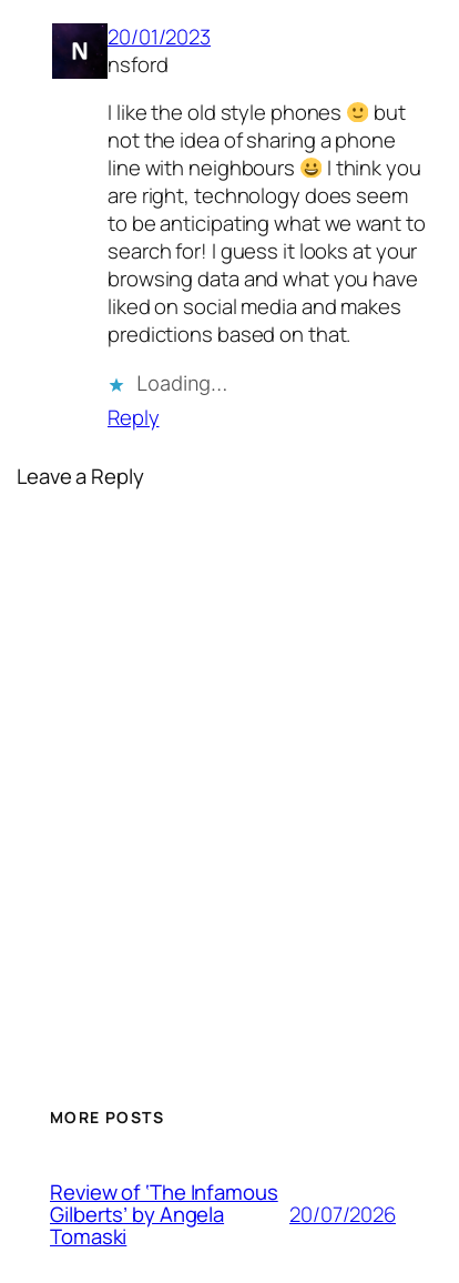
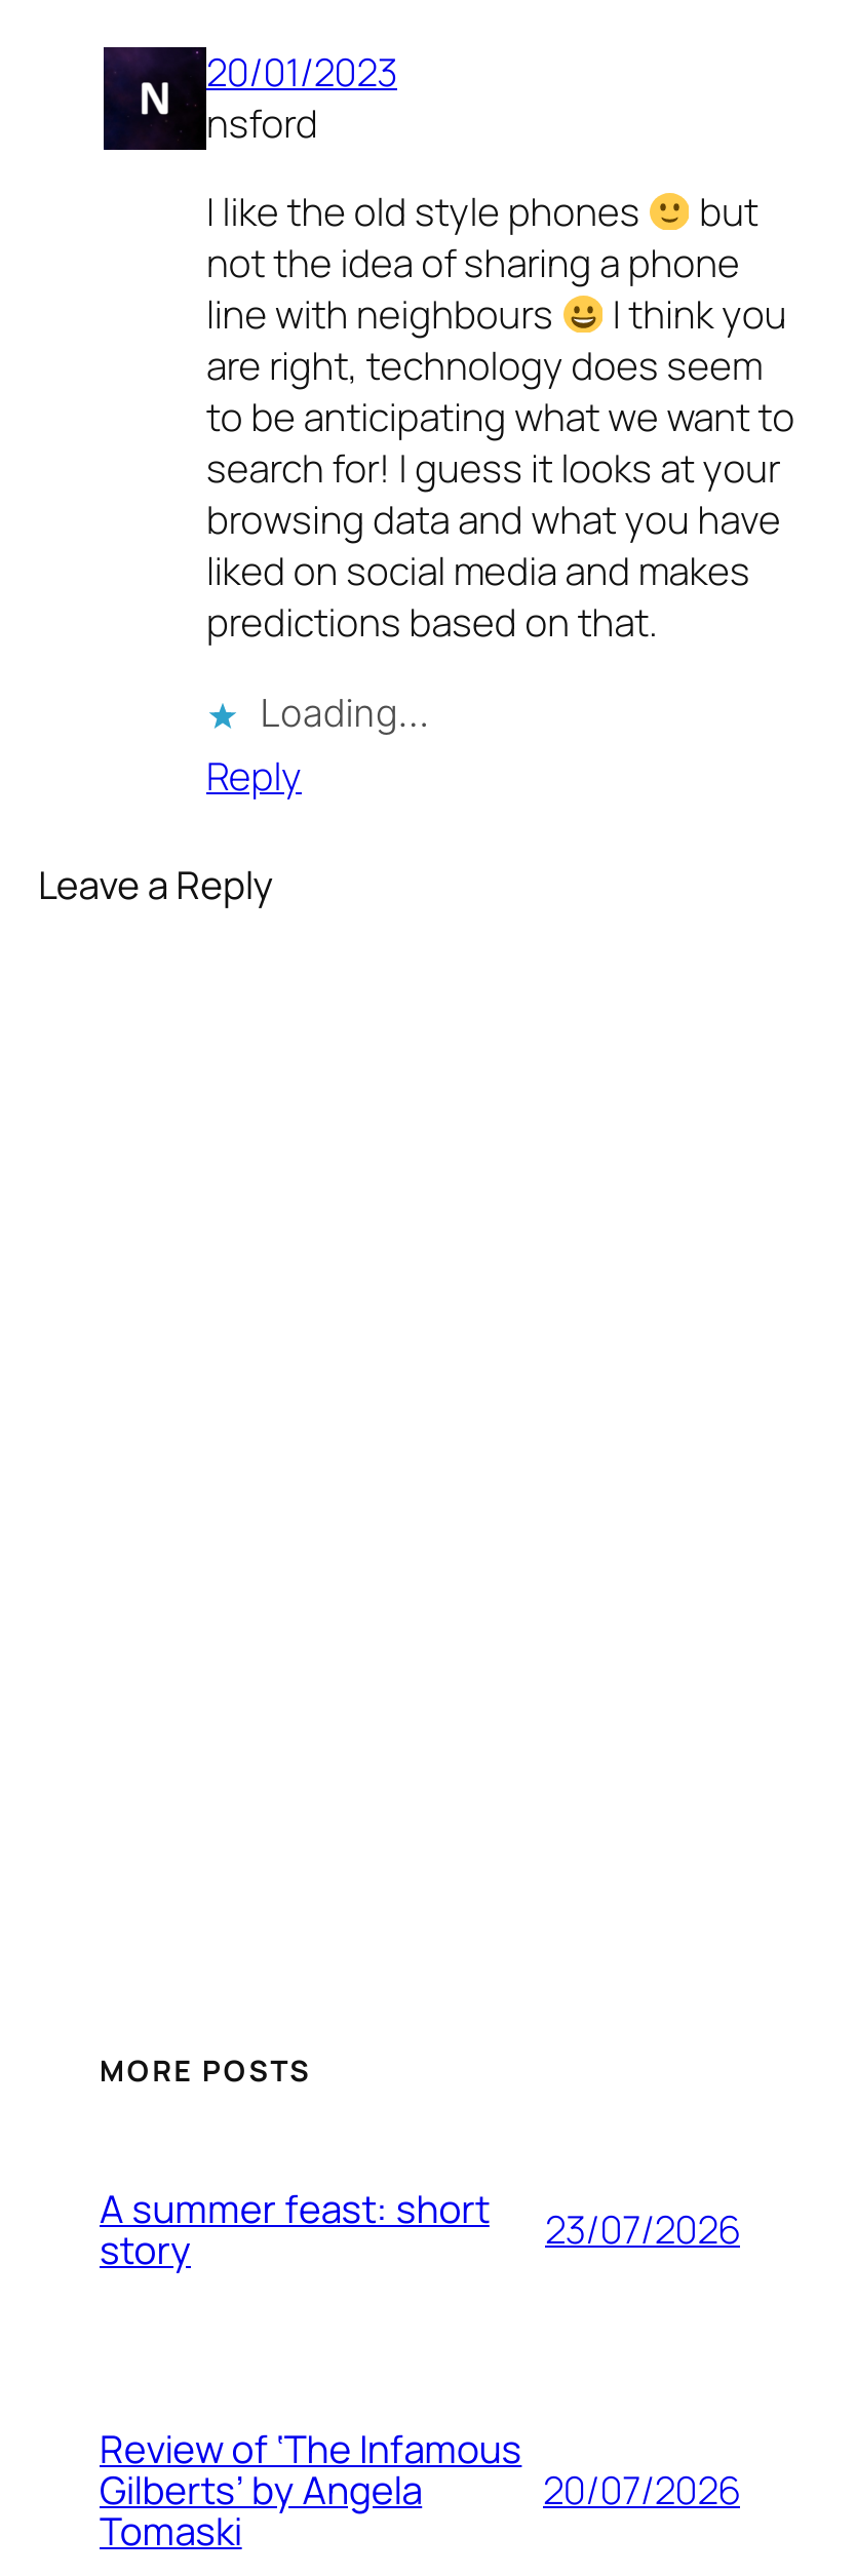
+ A summer feast: short
+ story
+ 23/07/2026
